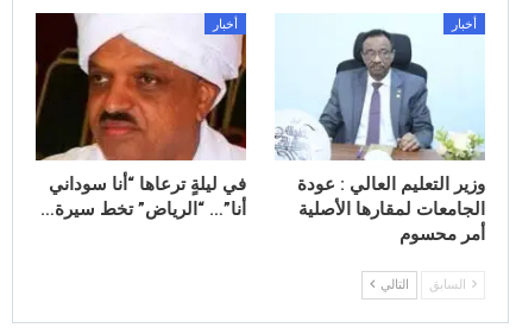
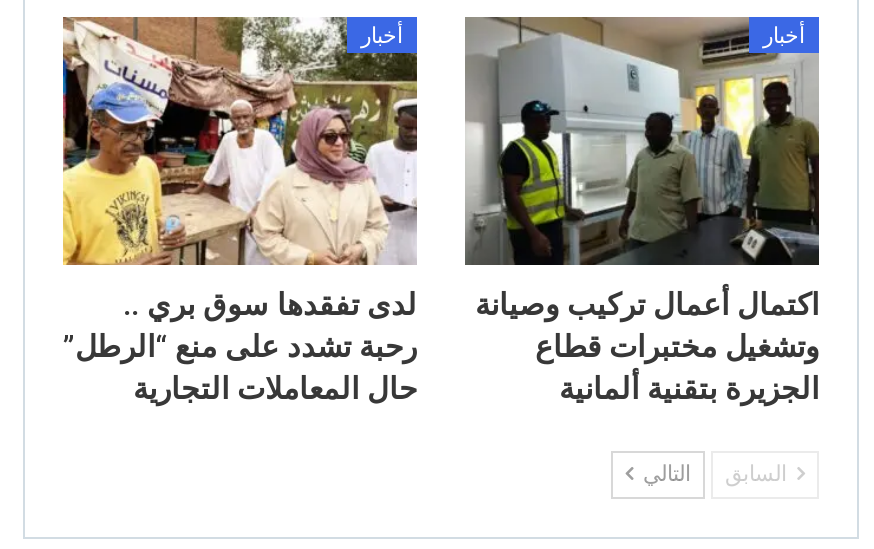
- [image]
- في ليلةٍ ترعاها “أنا سوداني
- أنا”… “الرياض” تخط سيرة…
+ [image]
+ لدى تفقدها سوق بري ..
+ رحبة تشدد على منع “الرطل”
+ حال المعاملات التجارية

- [image]
- وزير التعليم العالي : عودة
- الجامعات لمقارها الأصلية
- أمر محسوم
+ [image]
+ اكتمال أعمال تركيب وصيانة
+ وتشغيل مختبرات قطاع
+ الجزيرة بتقنية ألمانية
